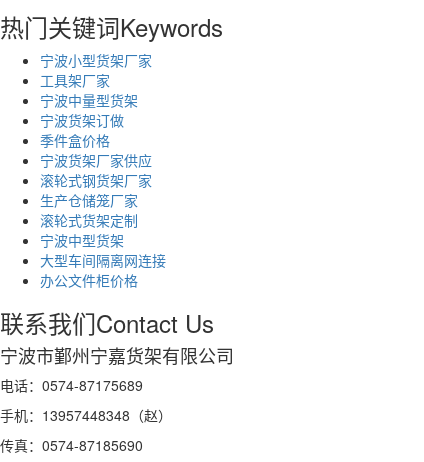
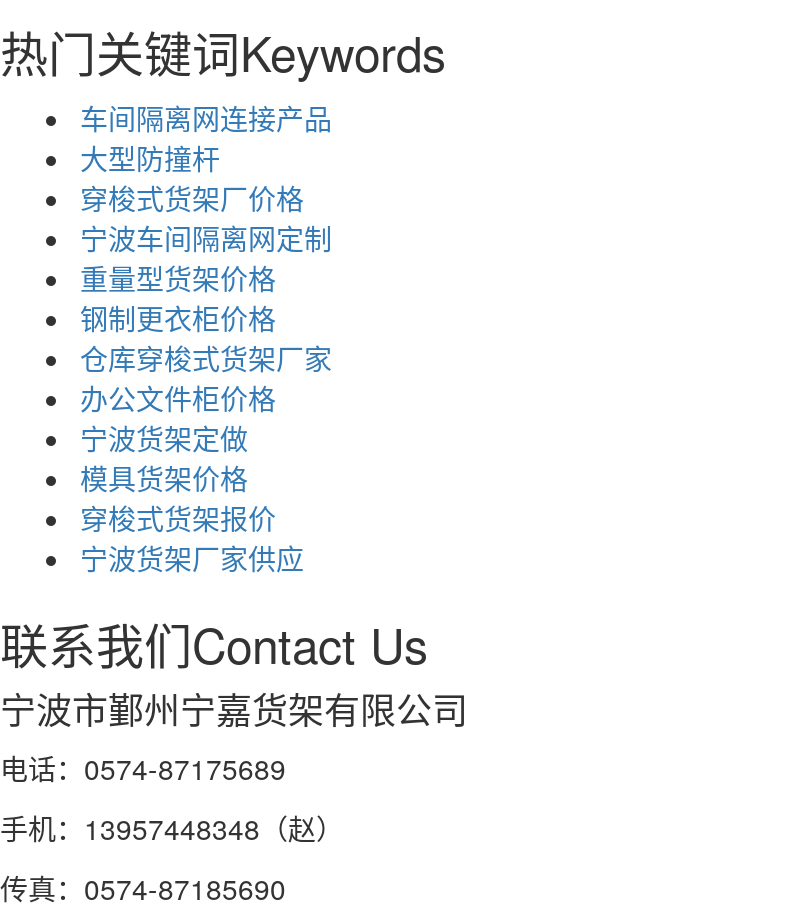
- 宁波小型货架厂家
- 工具架厂家
- 宁波中量型货架
- 宁波货架订做
- 季件盒价格
+ 车间隔离网连接产品
+ 大型防撞杆
+ 穿梭式货架厂价格
+ 宁波车间隔离网定制
+ 重量型货架价格
+ 钢制更衣柜价格
+ 仓库穿梭式货架厂家
+ 宁波货架定做
+ 模具货架价格
+ 穿梭式货架报价

moved down: 宁波货架厂家供应

- 滚轮式钢货架厂家
- 生产仓储笼厂家
- 滚轮式货架定制
- 宁波中型货架
- 大型车间隔离网连接

moved up: 办公文件柜价格
